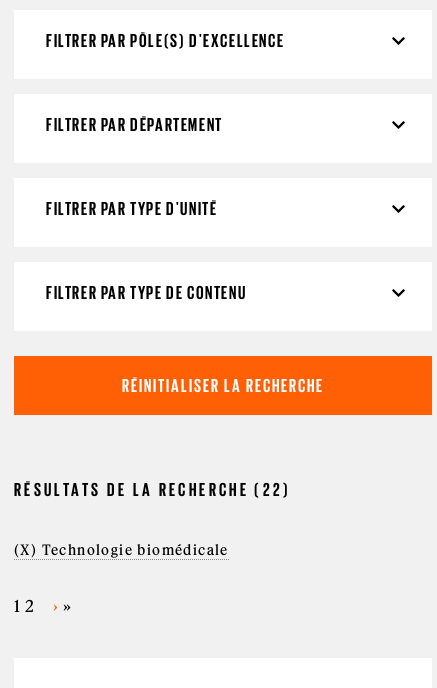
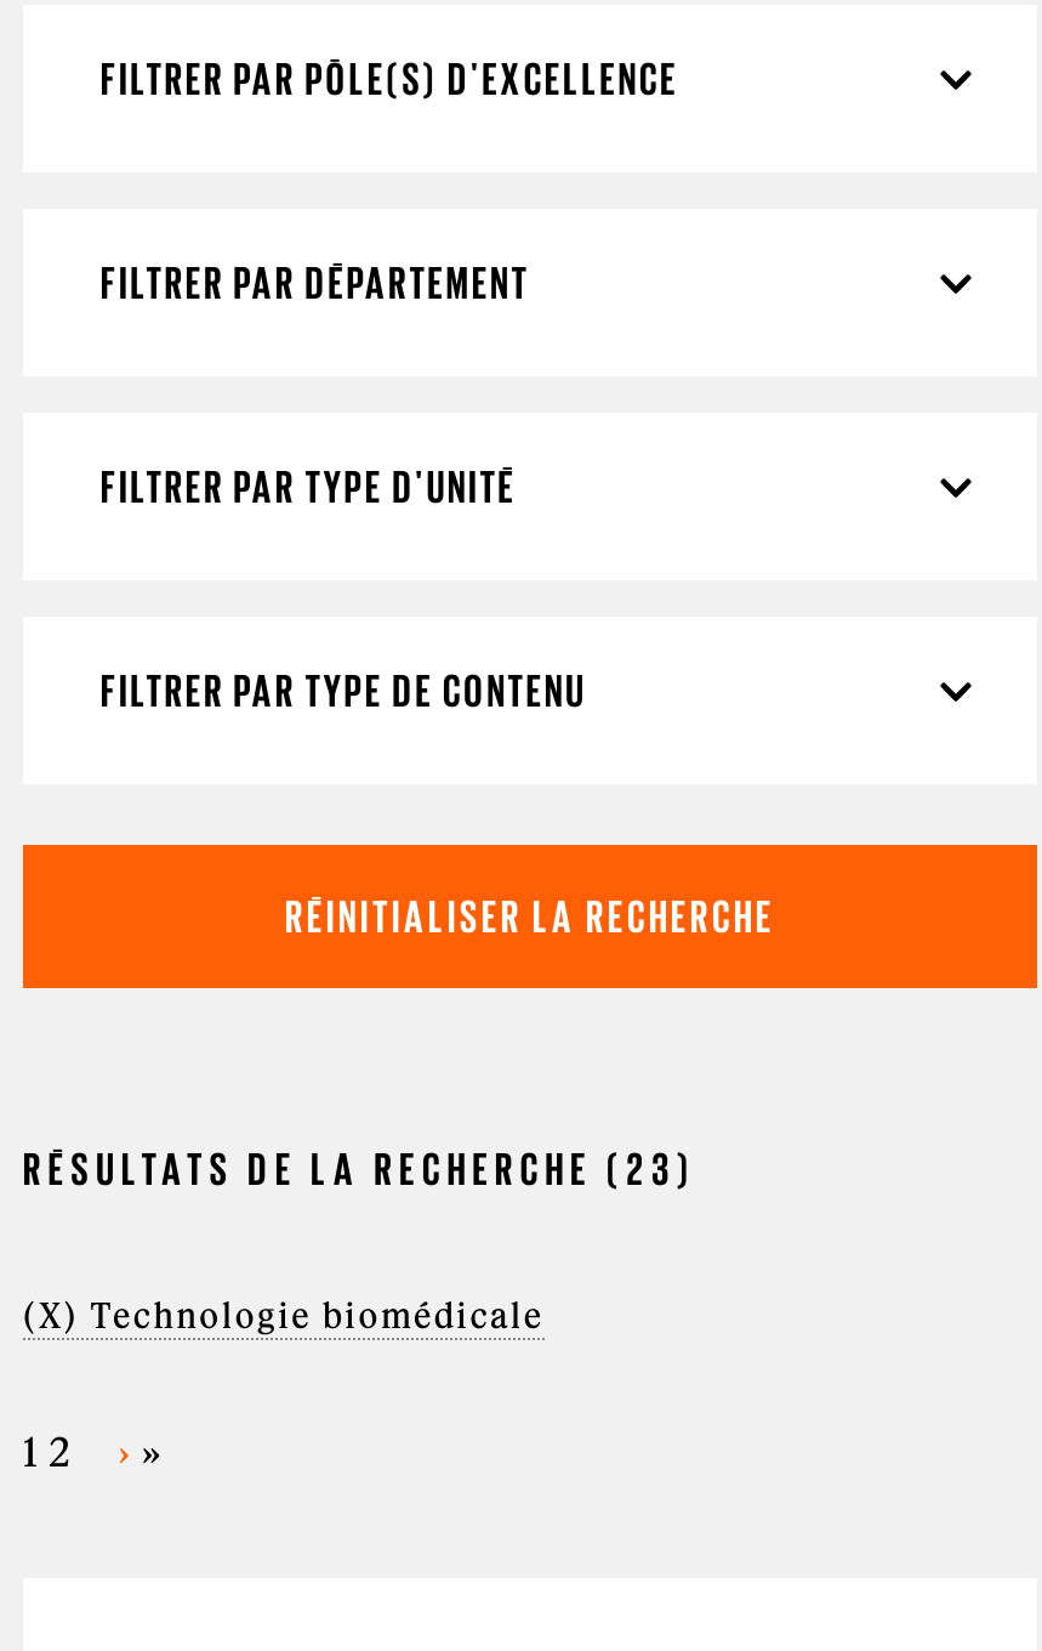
- RÉSULTATS DE LA RECHERCHE (22)
+ RÉSULTATS DE LA RECHERCHE (23)
